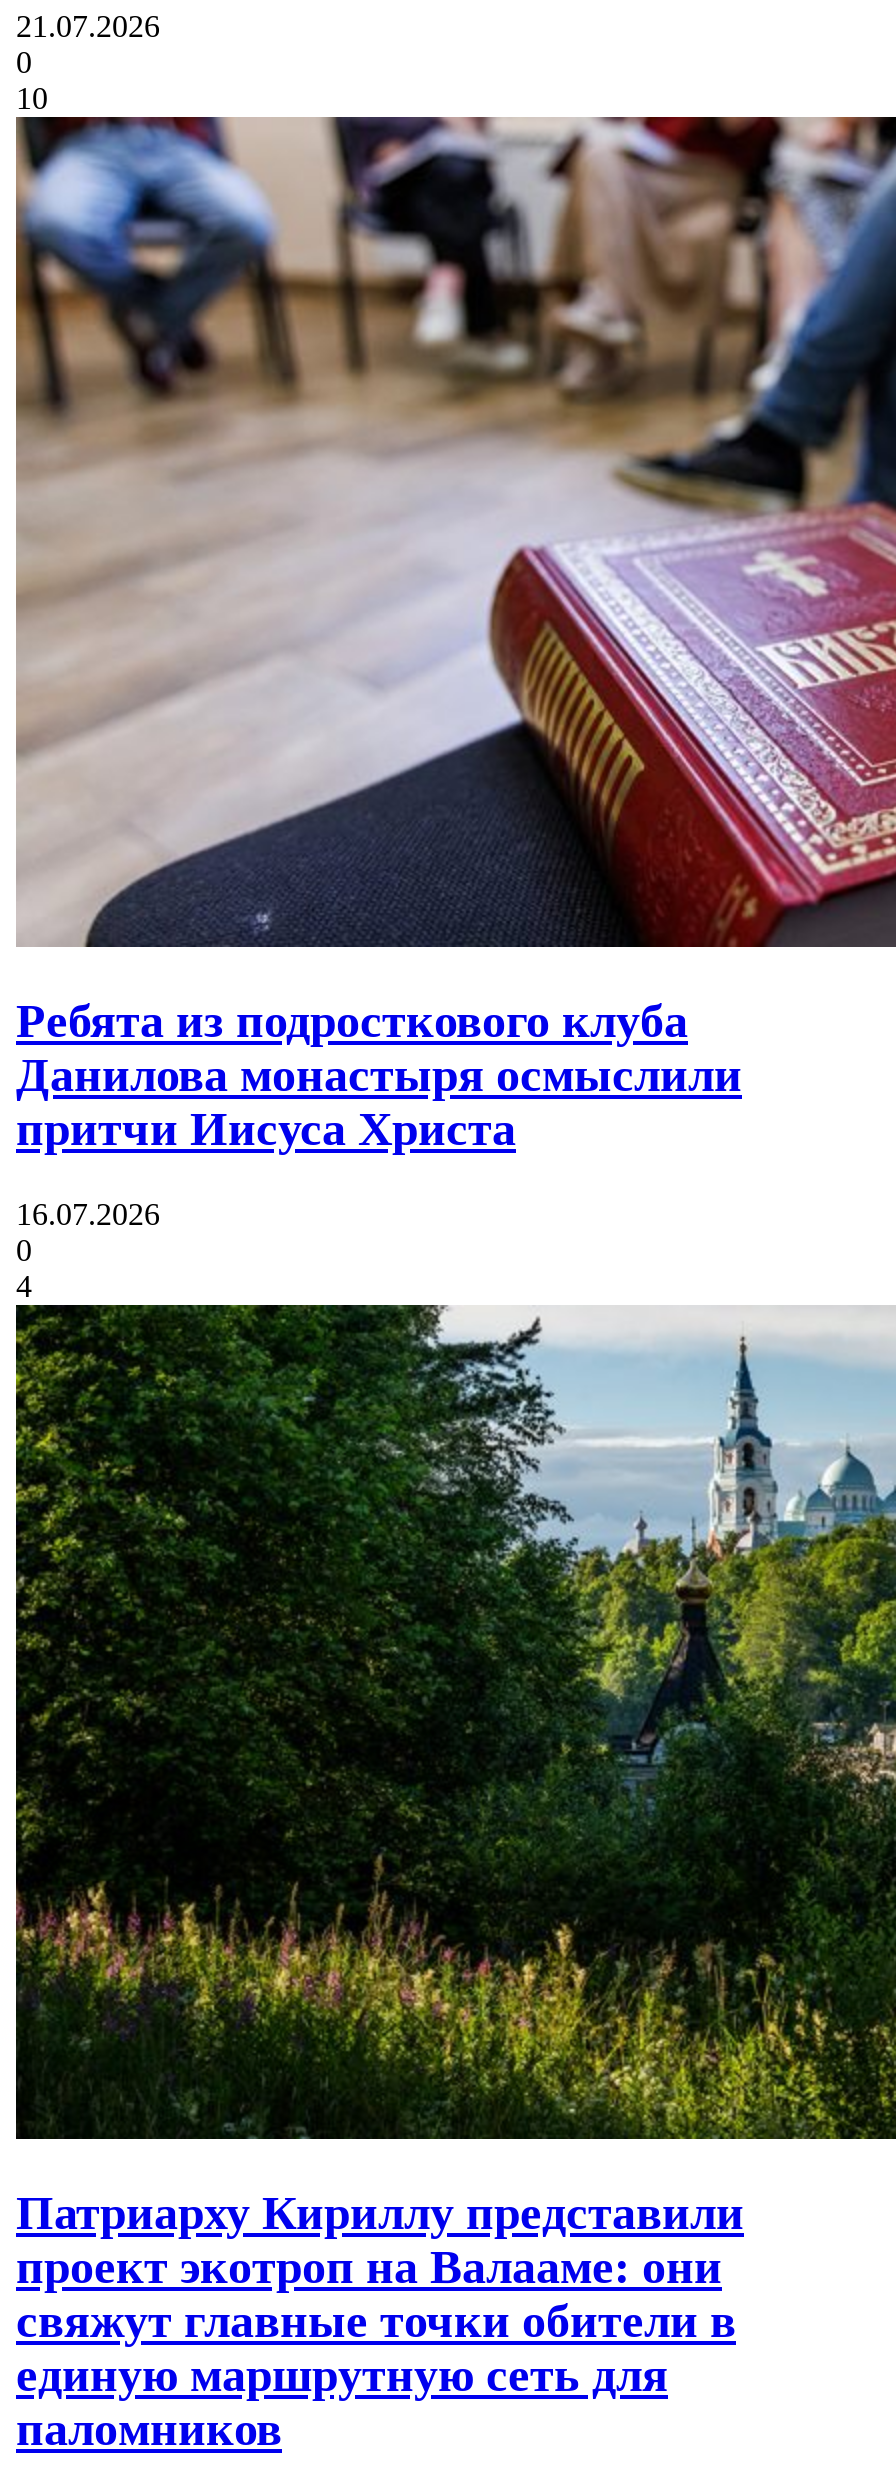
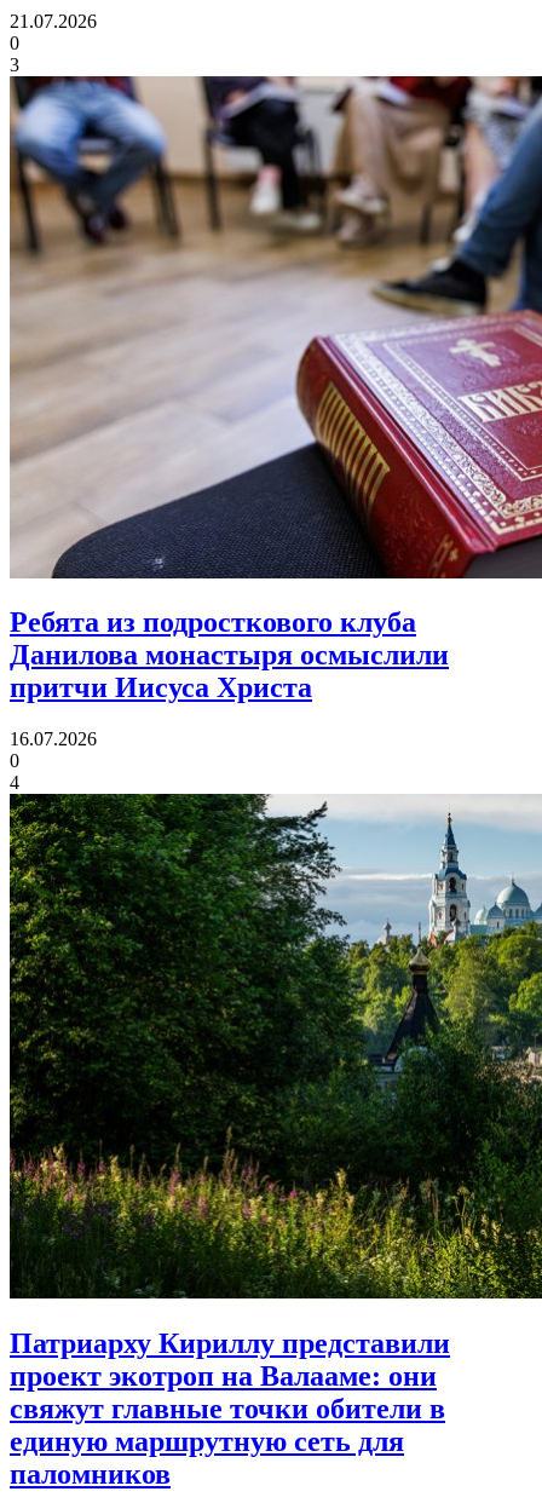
- 10
+ 3
